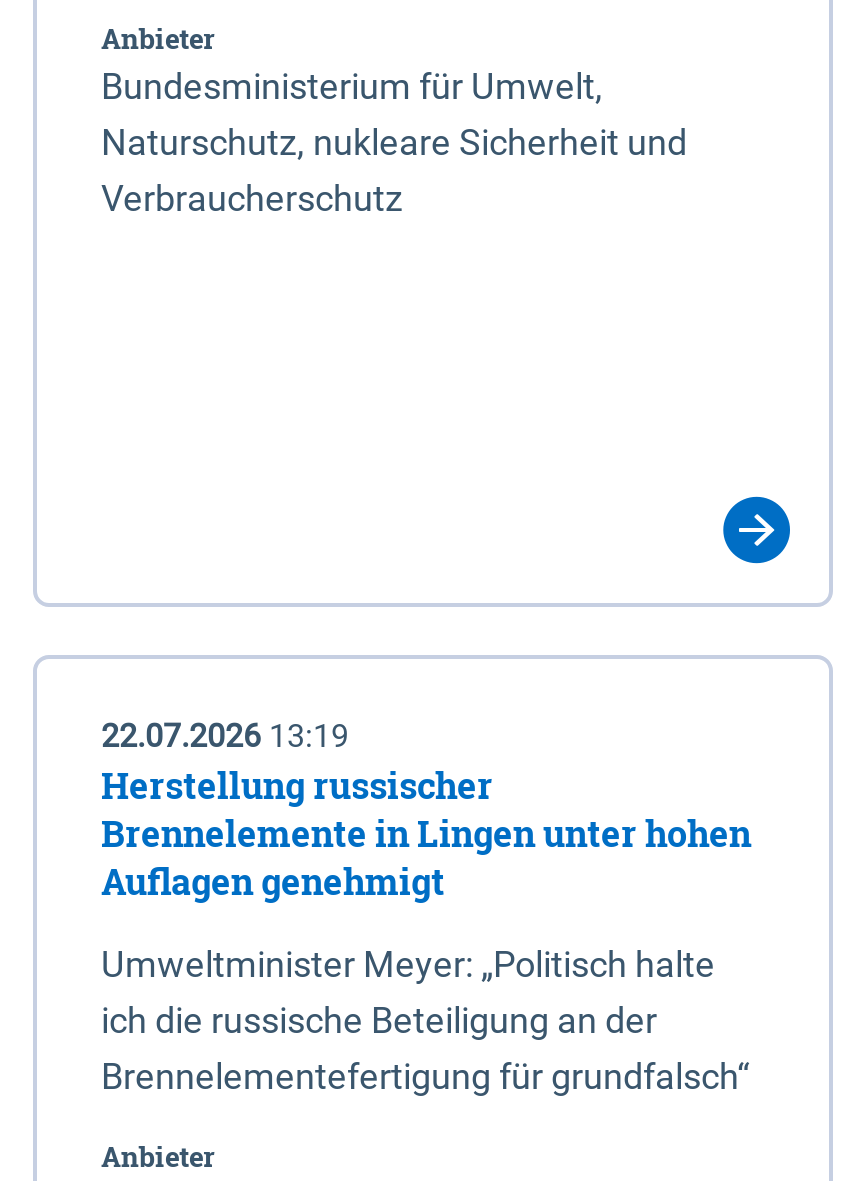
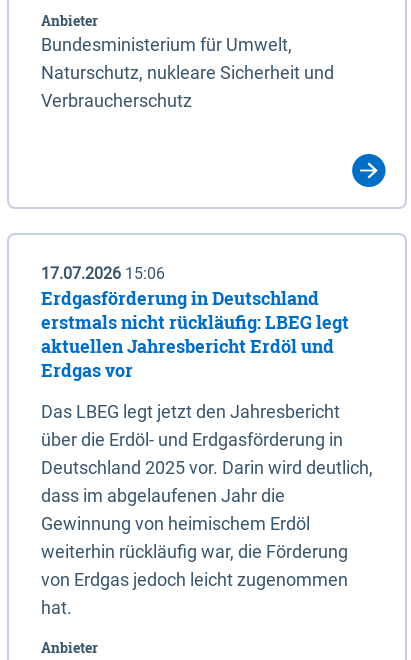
moved up: [image]

- 22.07.2026 13:19
- Herstellung russischer
- Brennelemente in Lingen unter hohen
- Auflagen genehmigt
+ 17.07.2026 15:06
+ Erdgasförderung in Deutschland
+ erstmals nicht rückläufig: LBEG legt
+ aktuellen Jahresbericht Erdöl und
+ Erdgas vor

- Umweltminister Meyer: „Politisch halte
- ich die russische Beteiligung an der
- Brennelementefertigung für grundfalsch“
+ Das LBEG legt jetzt den Jahresbericht
+ über die Erdöl- und Erdgasförderung in
+ Deutschland 2025 vor. Darin wird deutlich,
+ dass im abgelaufenen Jahr die
+ Gewinnung von heimischem Erdöl
+ weiterhin rückläufig war, die Förderung
+ von Erdgas jedoch leicht zugenommen
+ hat.
